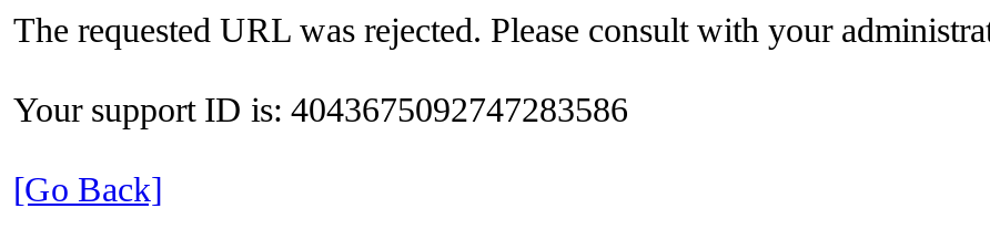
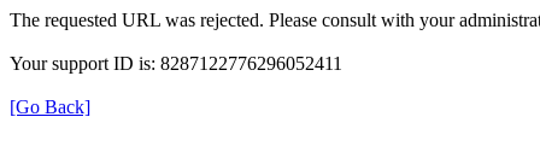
- Your support ID is: 4043675092747283586
+ Your support ID is: 8287122776296052411
